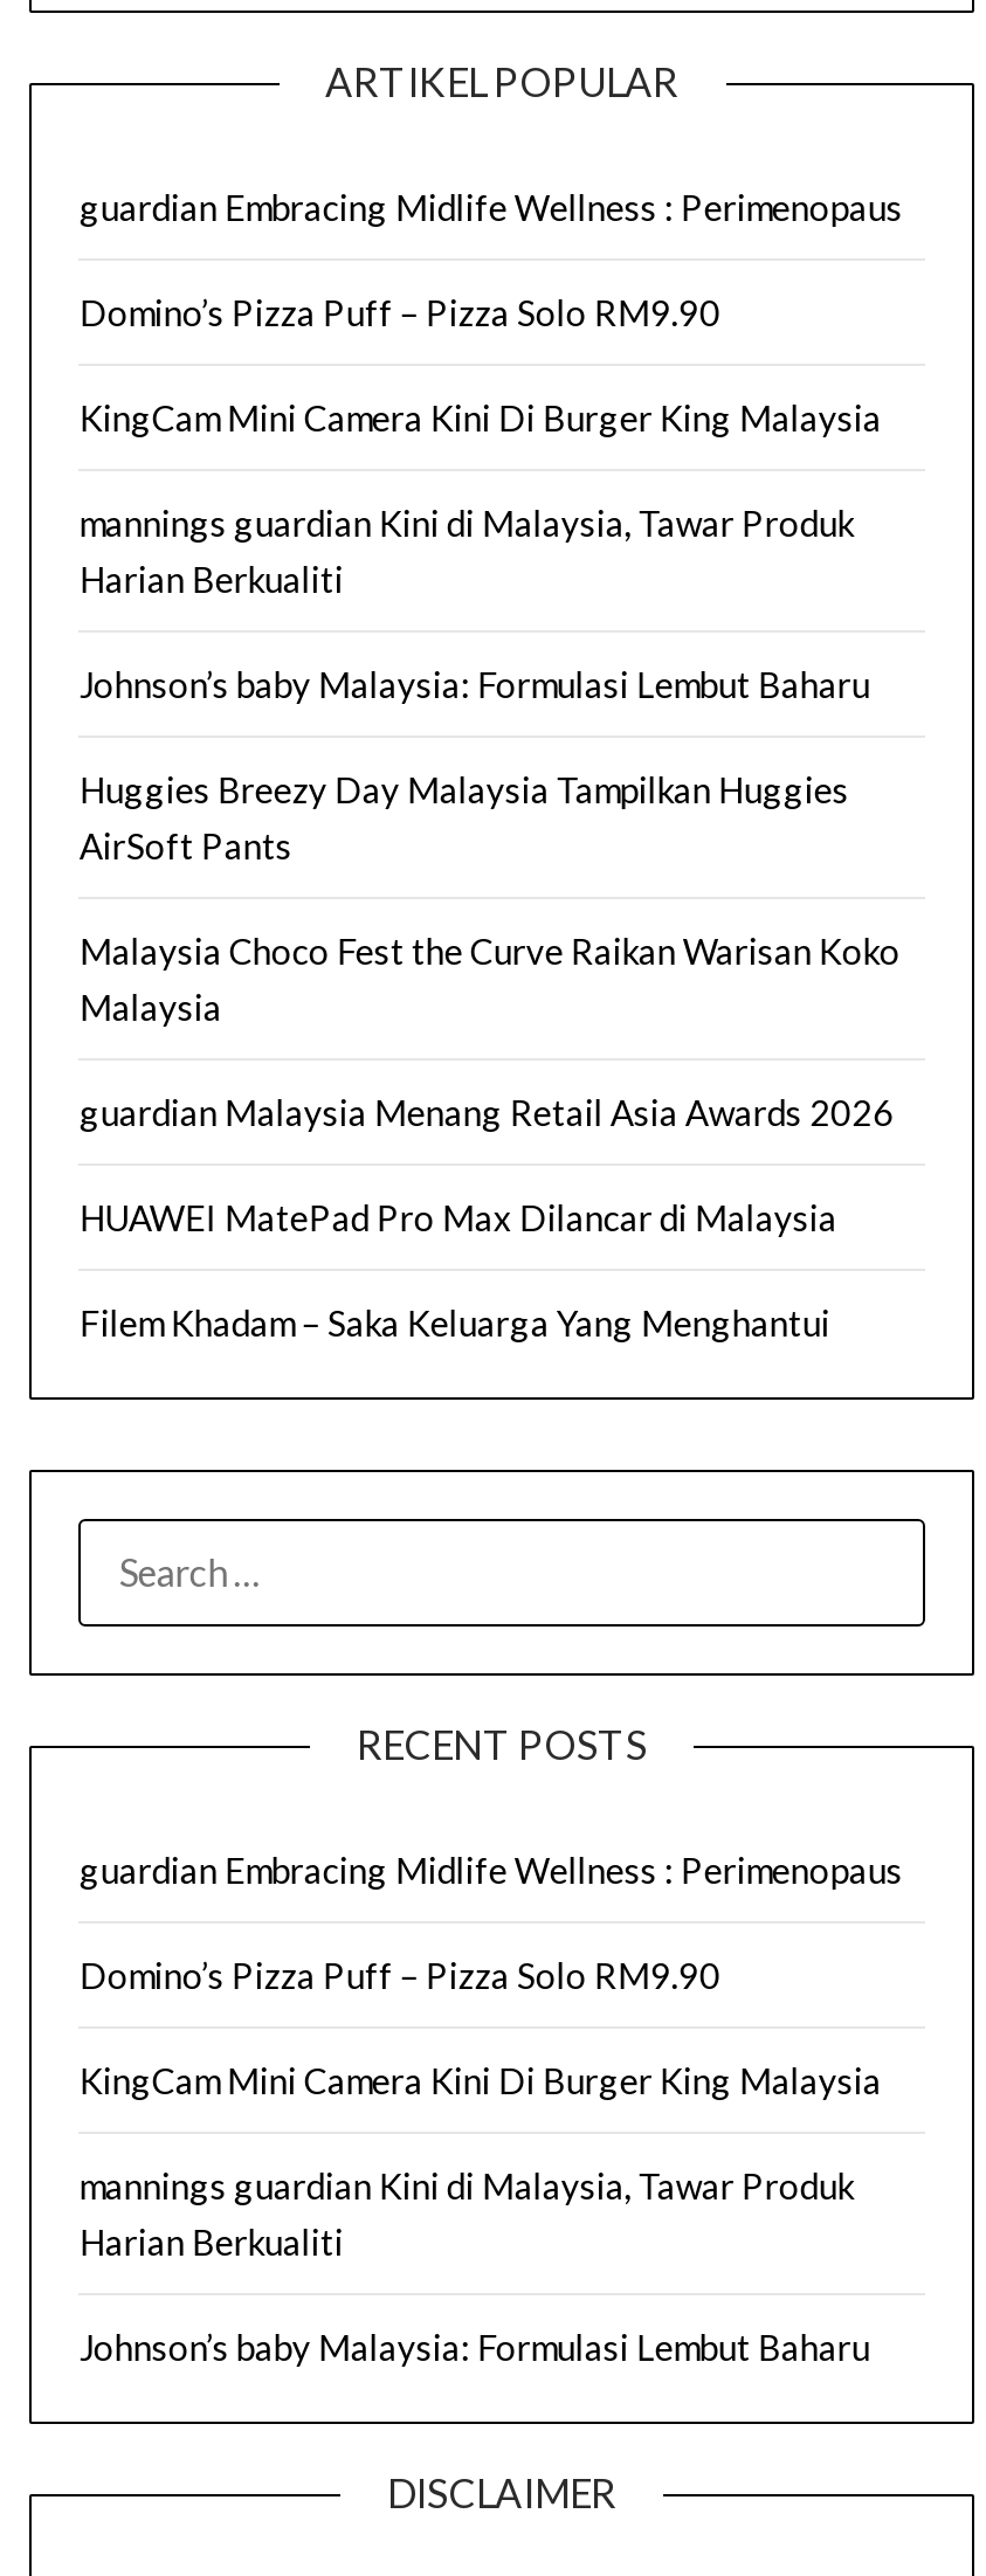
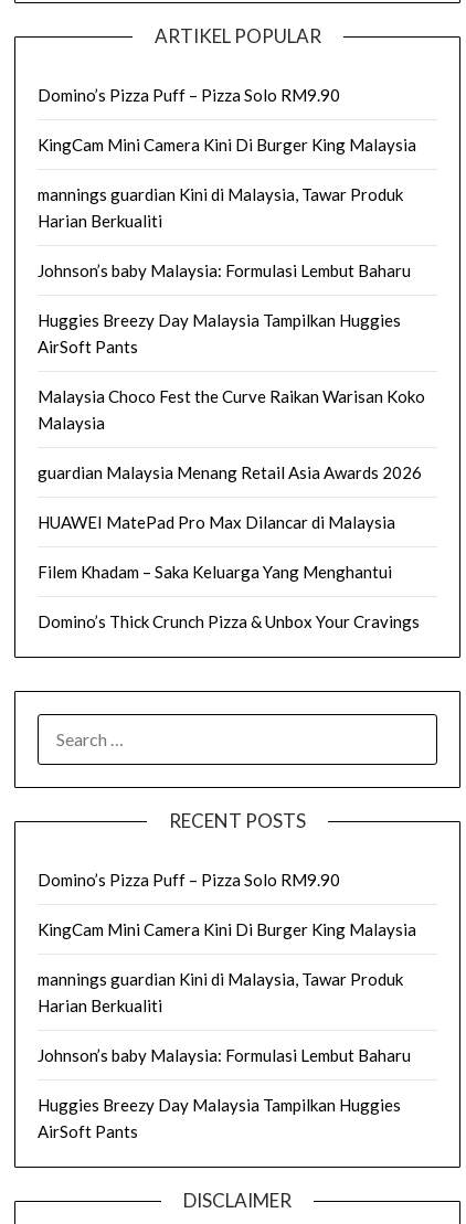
- guardian Embracing Midlife Wellness : Perimenopaus

moved up: Domino’s Pizza Puff – Pizza Solo RM9.90 | KingCam Mini Camera Kini Di Burger King Malaysia | mannings guardian Kini di Malaysia, Tawar Produk | ... | HUAWEI MatePad Pro Max Dilancar di Malaysia | Filem Khadam – Saka Keluarga Yang Menghantui

+ Domino’s Thick Crunch Pizza & Unbox Your Cravings

- guardian Embracing Midlife Wellness : Perimenopaus

moved up: Domino’s Pizza Puff – Pizza Solo RM9.90 | KingCam Mini Camera Kini Di Burger King Malaysia | mannings guardian Kini di Malaysia, Tawar Produk | Harian Berkualiti | Johnson’s baby Malaysia: Formulasi Lembut Baharu

+ Huggies Breezy Day Malaysia Tampilkan Huggies
+ AirSoft Pants
